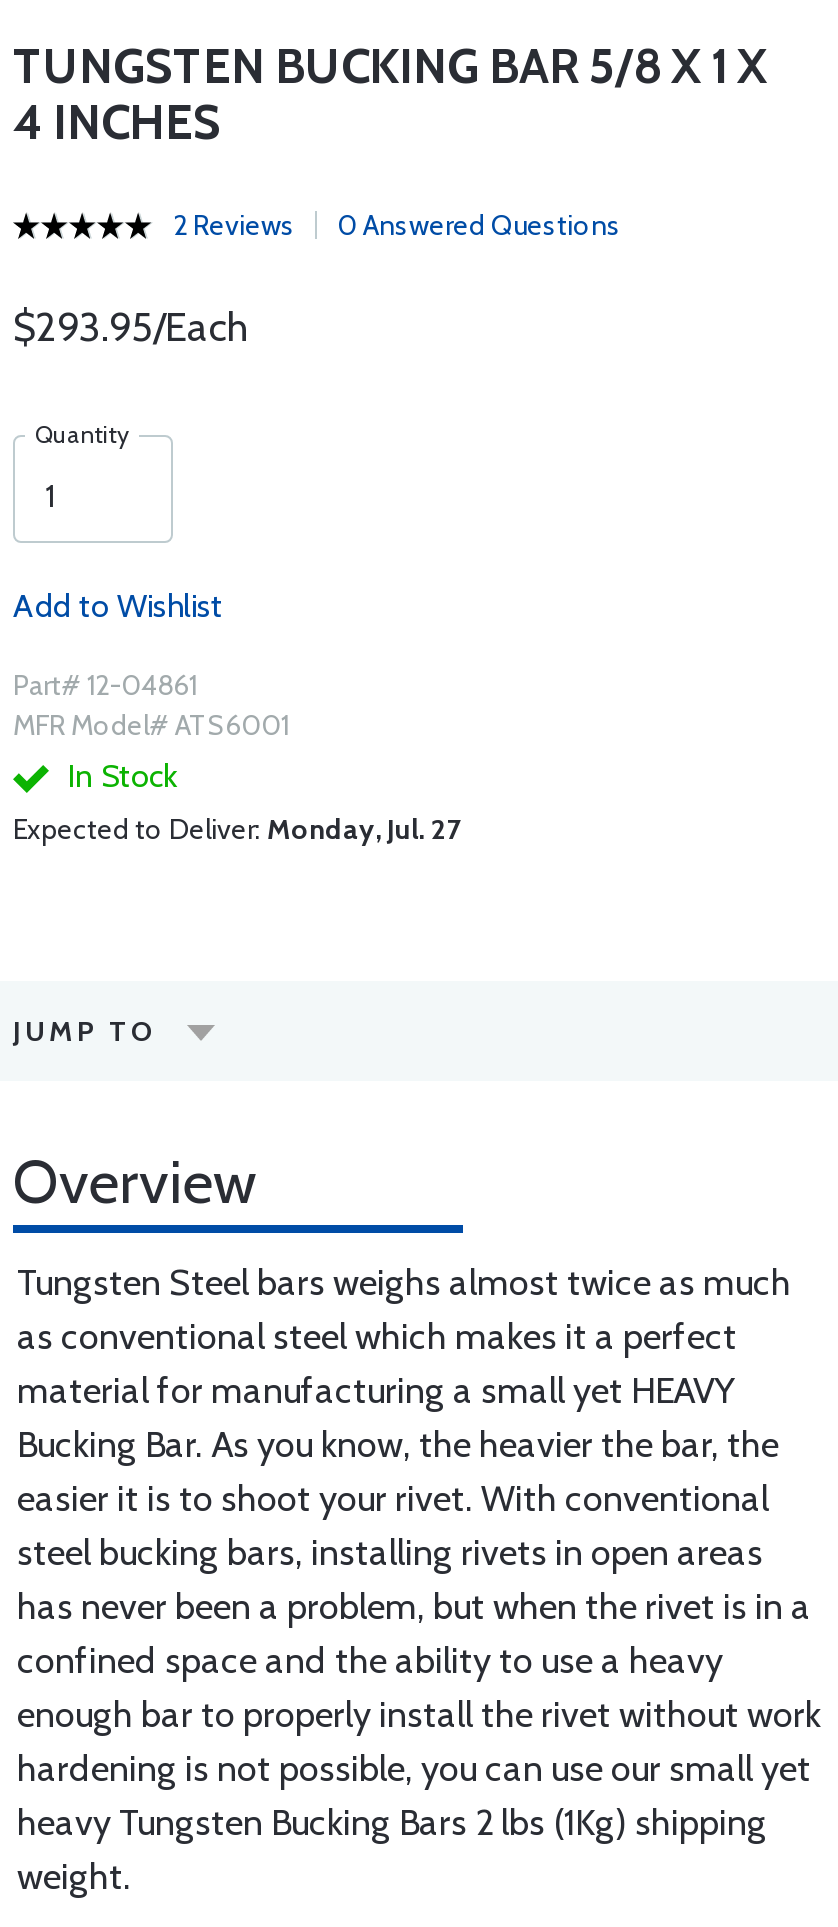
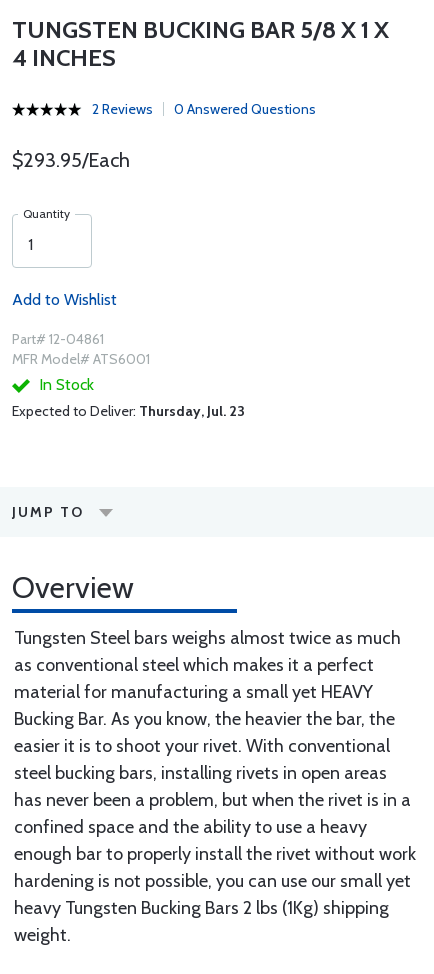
- Expected to Deliver: Monday, Jul. 27
+ Expected to Deliver: Thursday, Jul. 23
